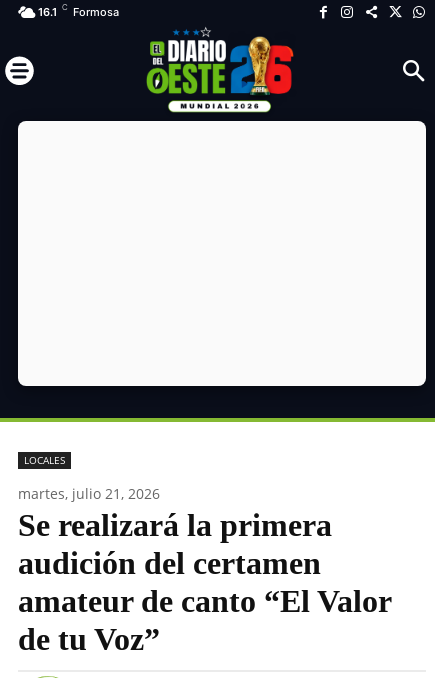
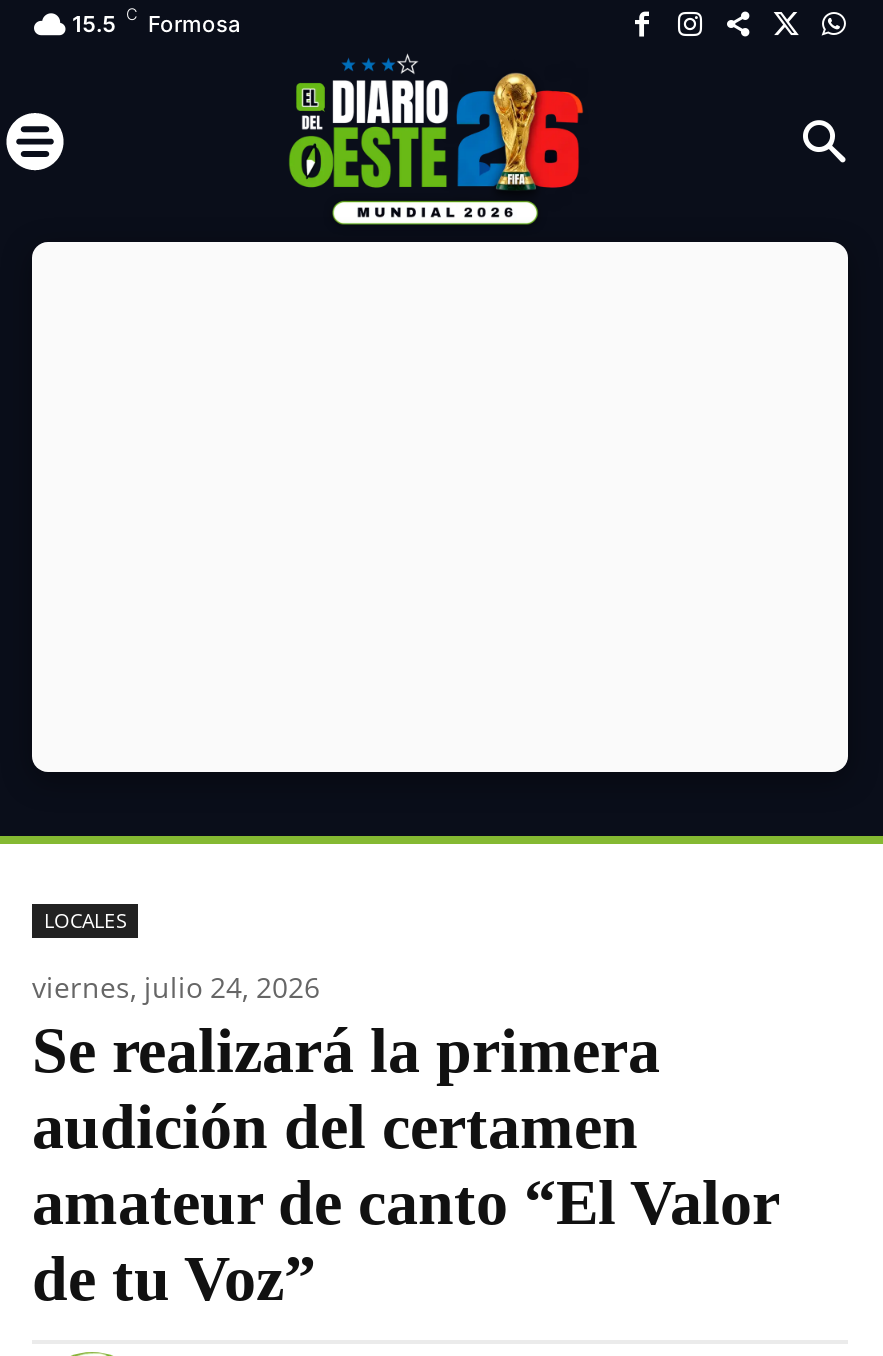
- 16.1 C Formosa
+ 15.5 C Formosa

- martes, julio 21, 2026
+ viernes, julio 24, 2026
